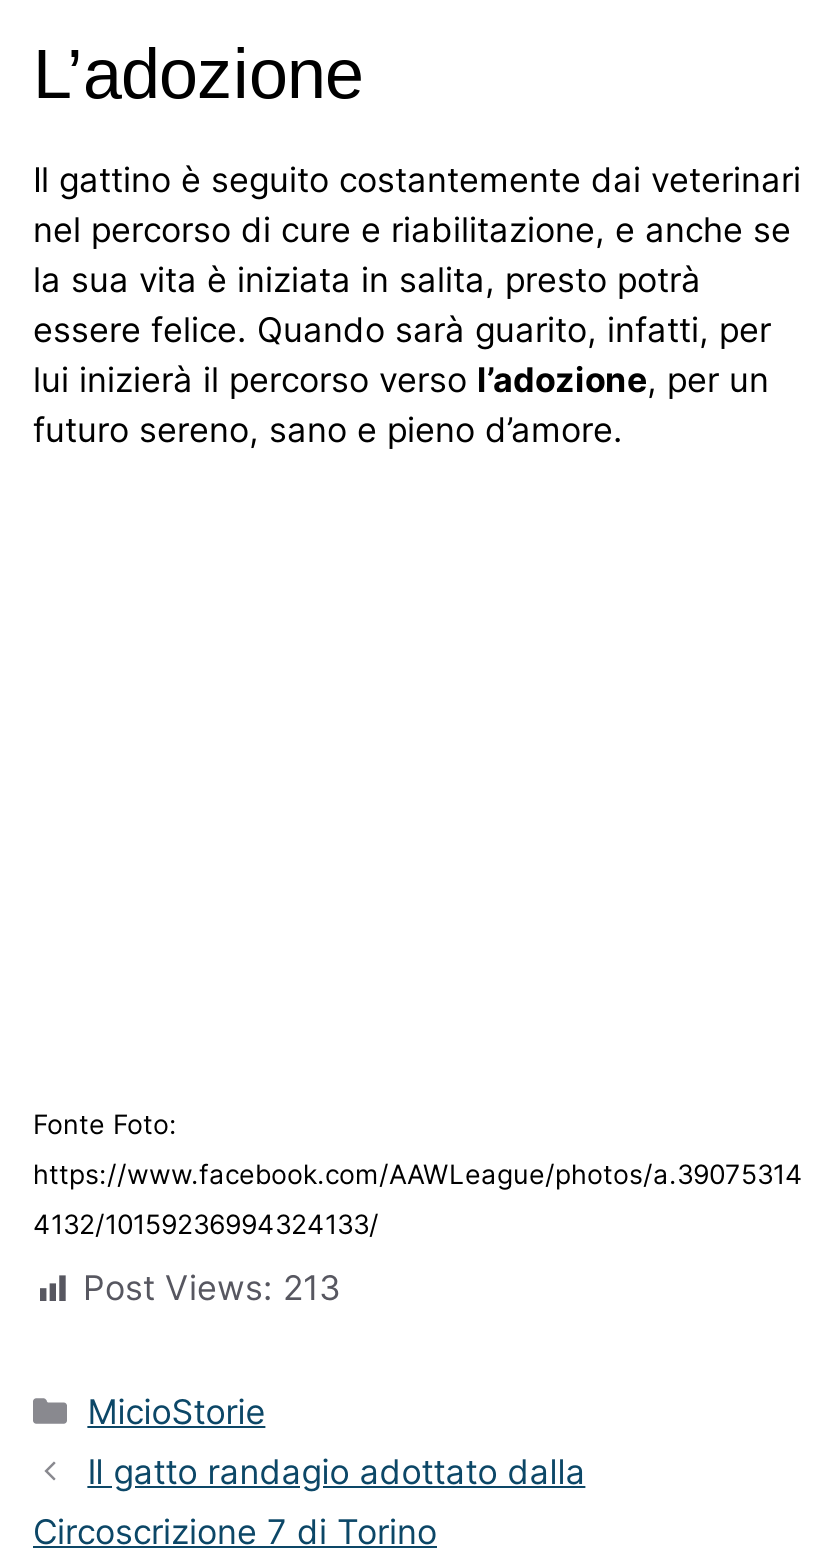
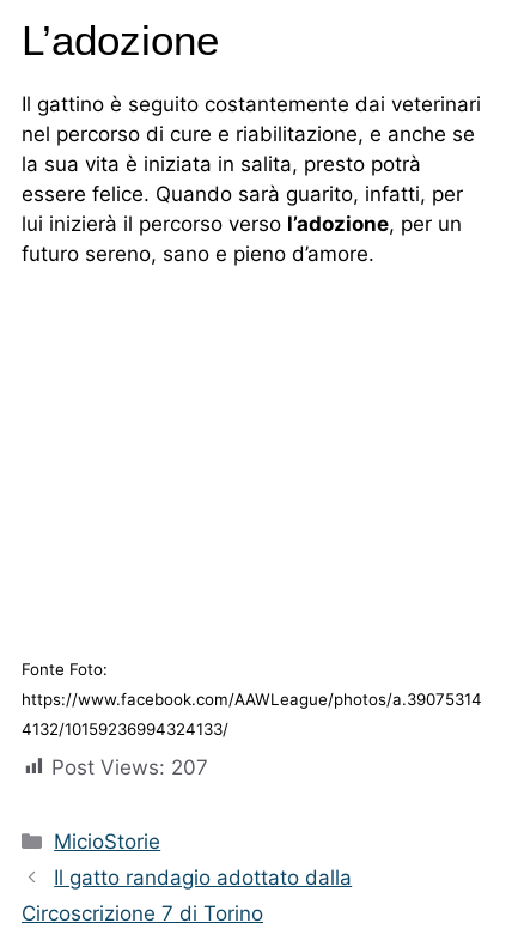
- Post Views: 213
+ Post Views: 207
